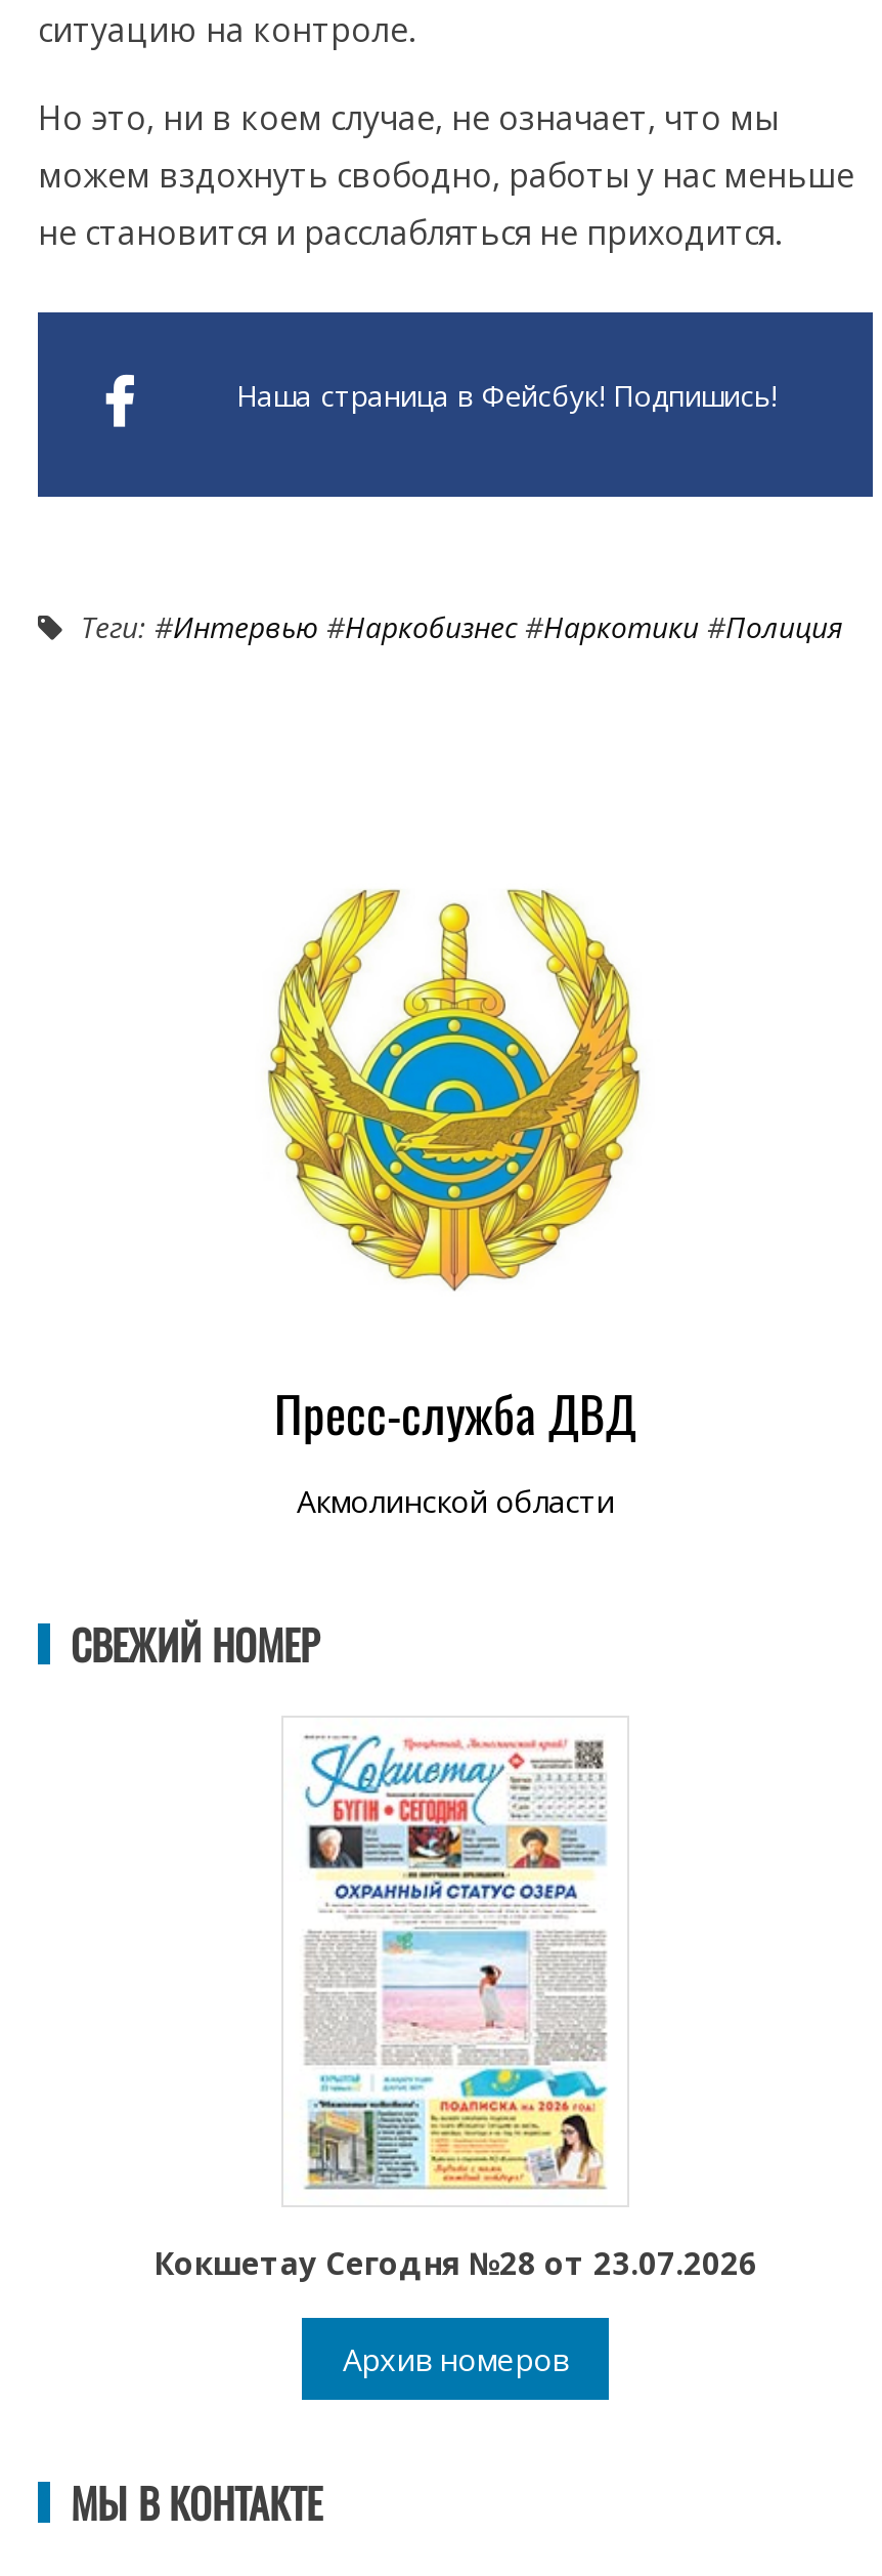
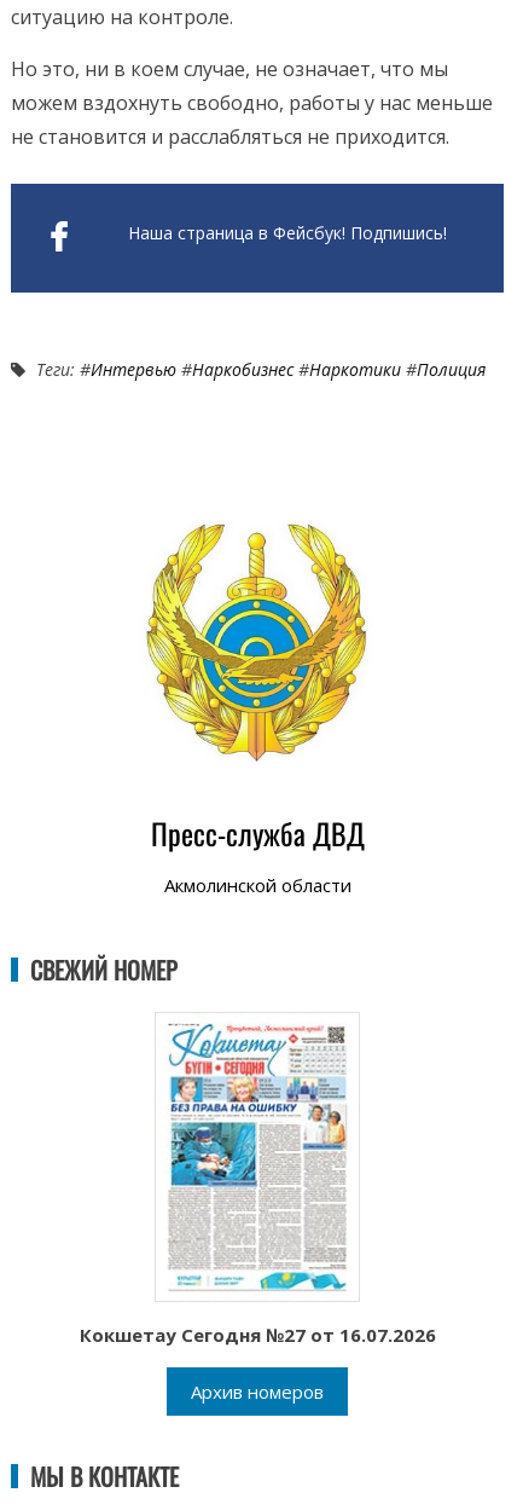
- [image]
- Кокшетау Сегодня №28 от 23.07.2026
+ [image]
+ Кокшетау Сегодня №27 от 16.07.2026
